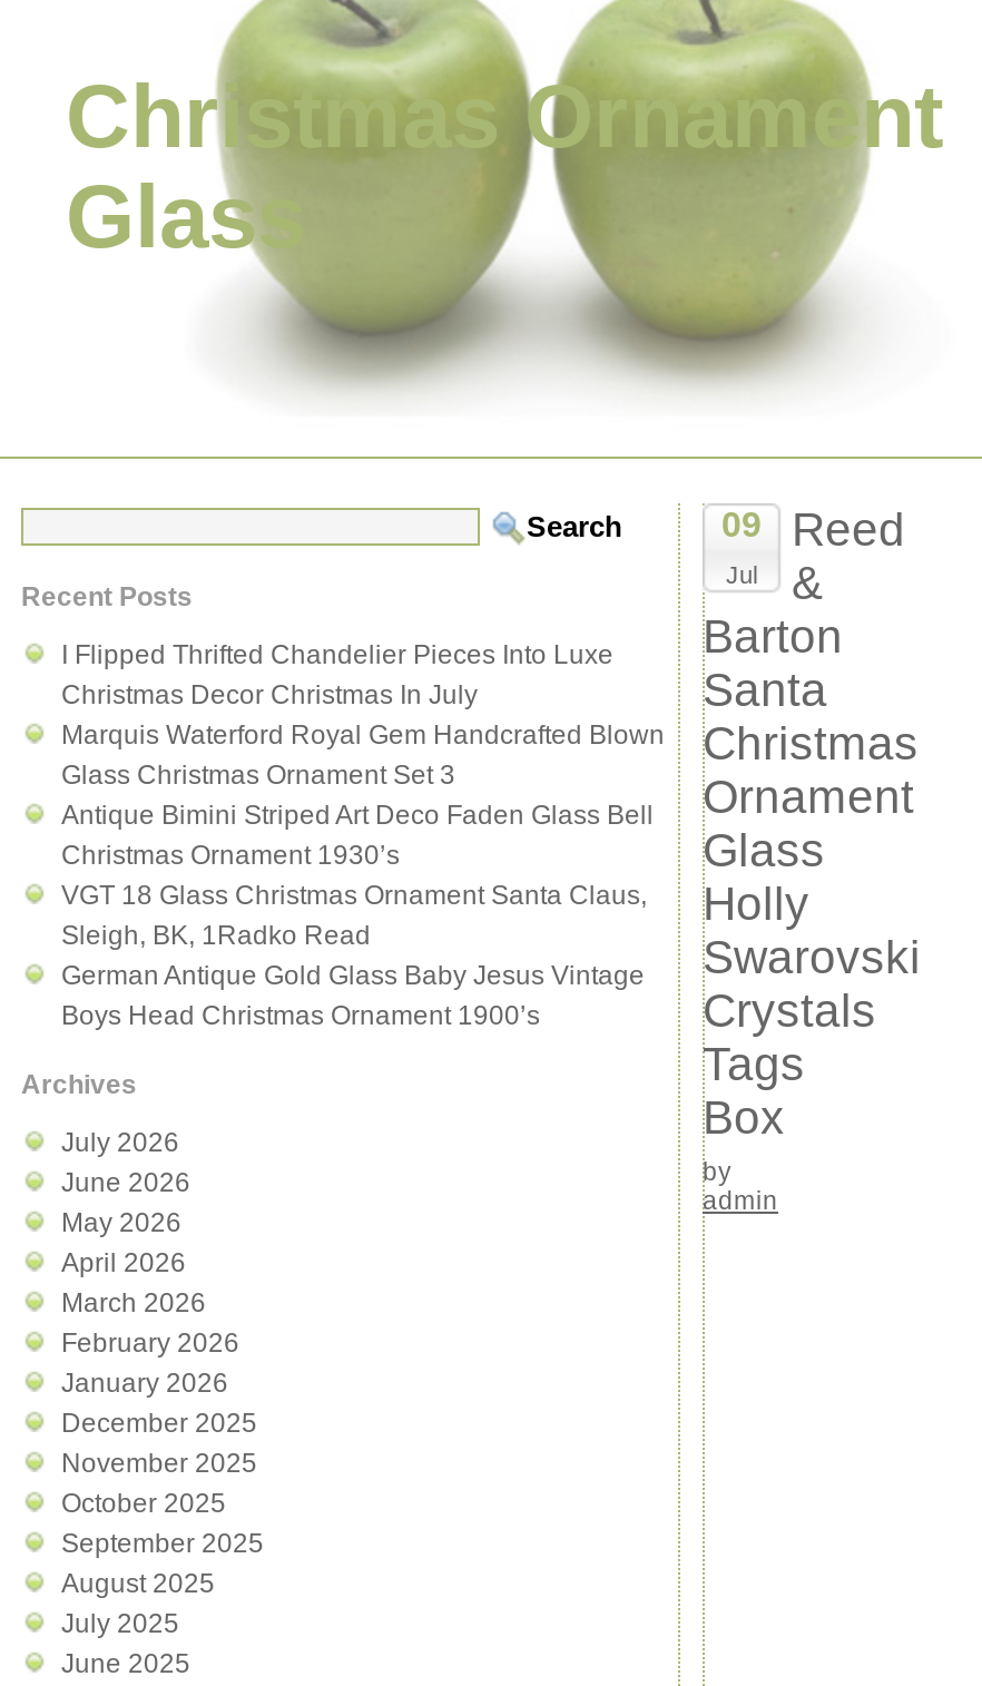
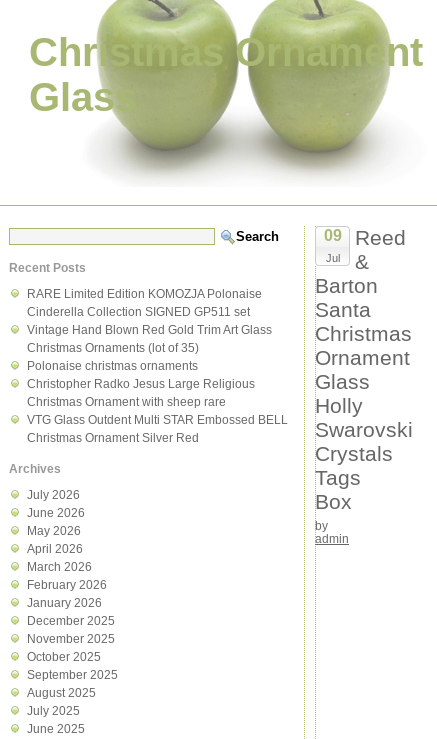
- I Flipped Thrifted Chandelier Pieces Into Luxe
- Christmas Decor Christmas In July
- Marquis Waterford Royal Gem Handcrafted Blown
- Glass Christmas Ornament Set 3
- Antique Bimini Striped Art Deco Faden Glass Bell
- Christmas Ornament 1930’s
- VGT 18 Glass Christmas Ornament Santa Claus,
- Sleigh, BK, 1Radko Read
- German Antique Gold Glass Baby Jesus Vintage
- Boys Head Christmas Ornament 1900’s
+ RARE Limited Edition KOMOZJA Polonaise
+ Cinderella Collection SIGNED GP511 set
+ Vintage Hand Blown Red Gold Trim Art Glass
+ Christmas Ornaments (lot of 35)
+ Polonaise christmas ornaments
+ Christopher Radko Jesus Large Religious
+ Christmas Ornament with sheep rare
+ VTG Glass Outdent Multi STAR Embossed BELL
+ Christmas Ornament Silver Red
